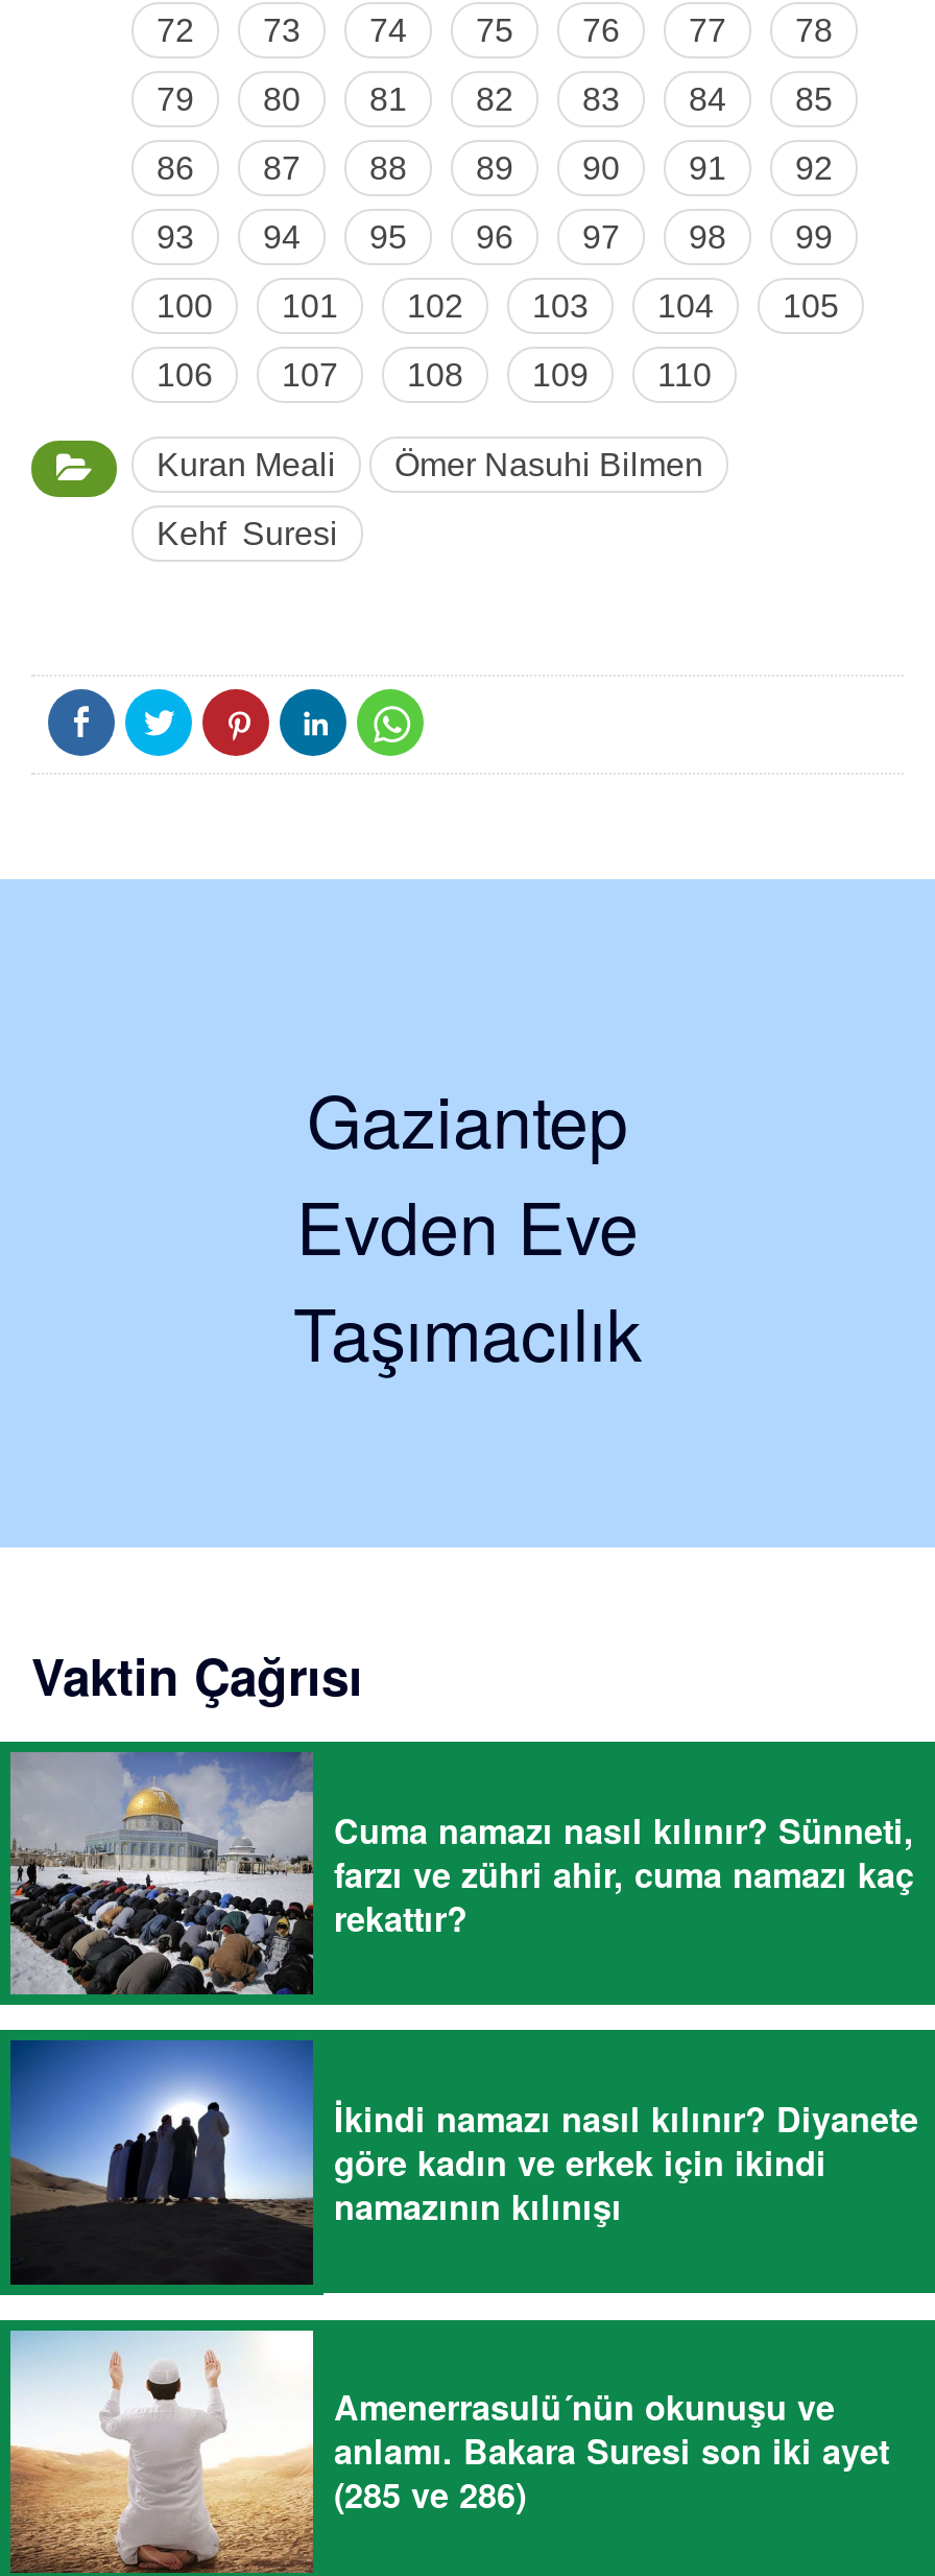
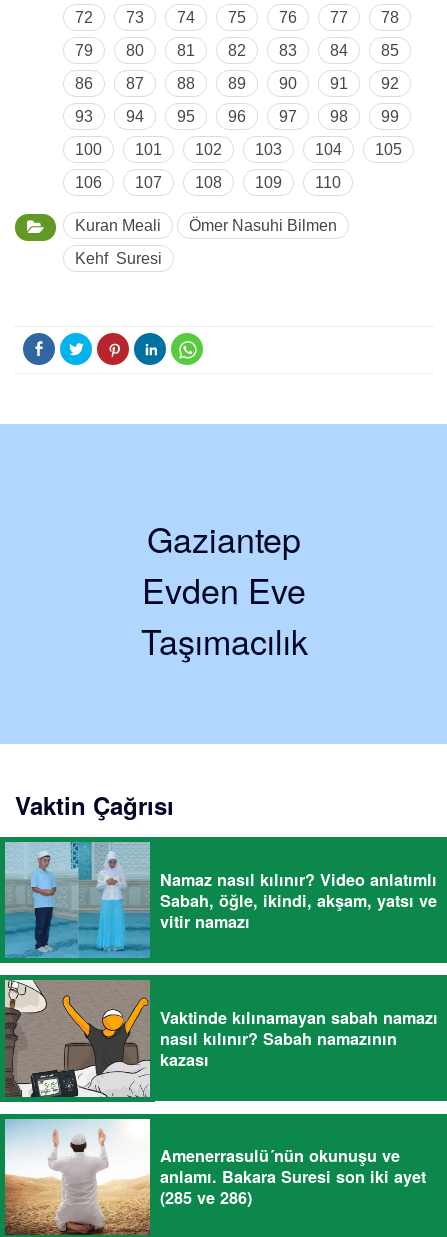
- [image]
- Cuma namazı nasıl kılınır? Sünneti,
- farzı ve zühri ahir, cuma namazı kaç
- rekattır?
+ [image]
+ Namaz nasıl kılınır? Video anlatımlı
+ Sabah, öğle, ikindi, akşam, yatsı ve
+ vitir namazı

- [image]
- İkindi namazı nasıl kılınır? Diyanete
- göre kadın ve erkek için ikindi
- namazının kılınışı
+ [image]
+ Vaktinde kılınamayan sabah namazı
+ nasıl kılınır? Sabah namazının
+ kazası
